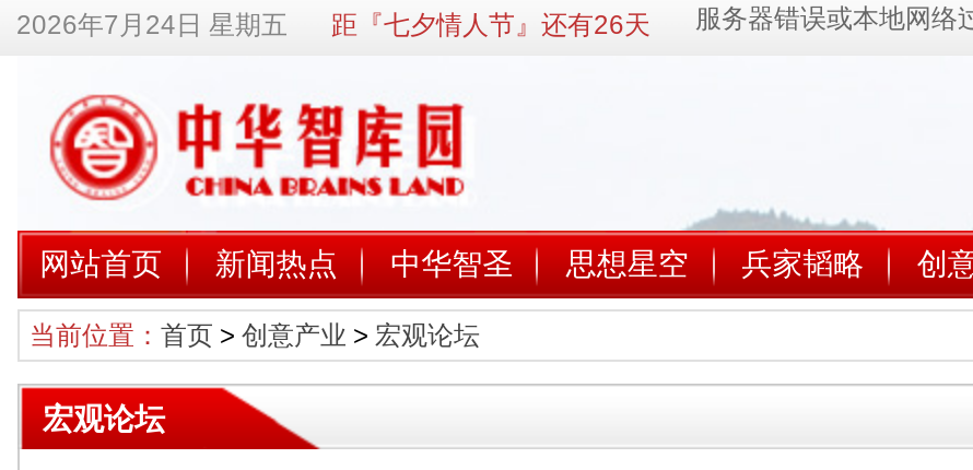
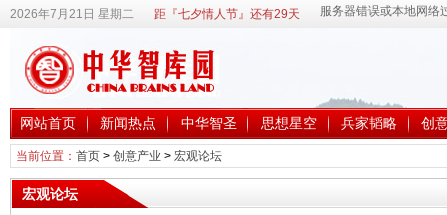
- 2026年7月24日 星期五
+ 2026年7月21日 星期二

- 距『七夕情人节』还有26天
+ 距『七夕情人节』还有29天
